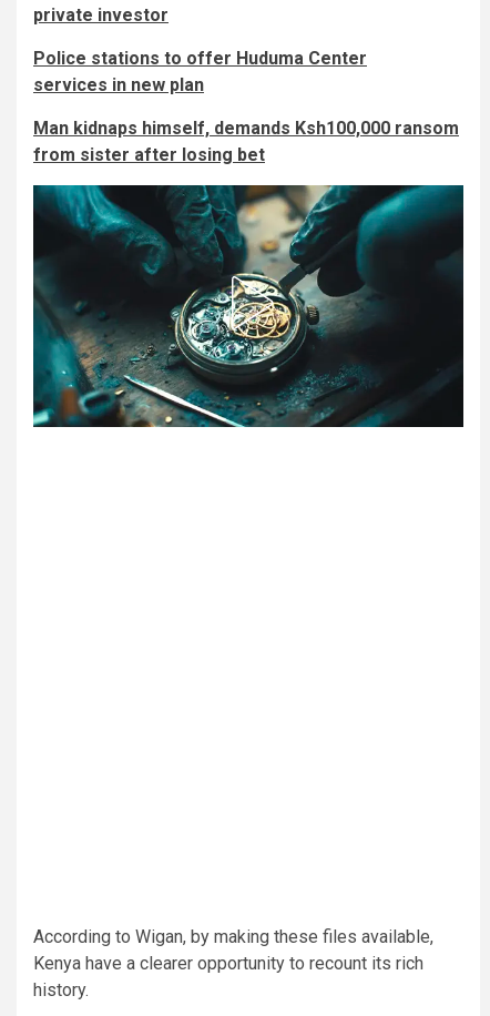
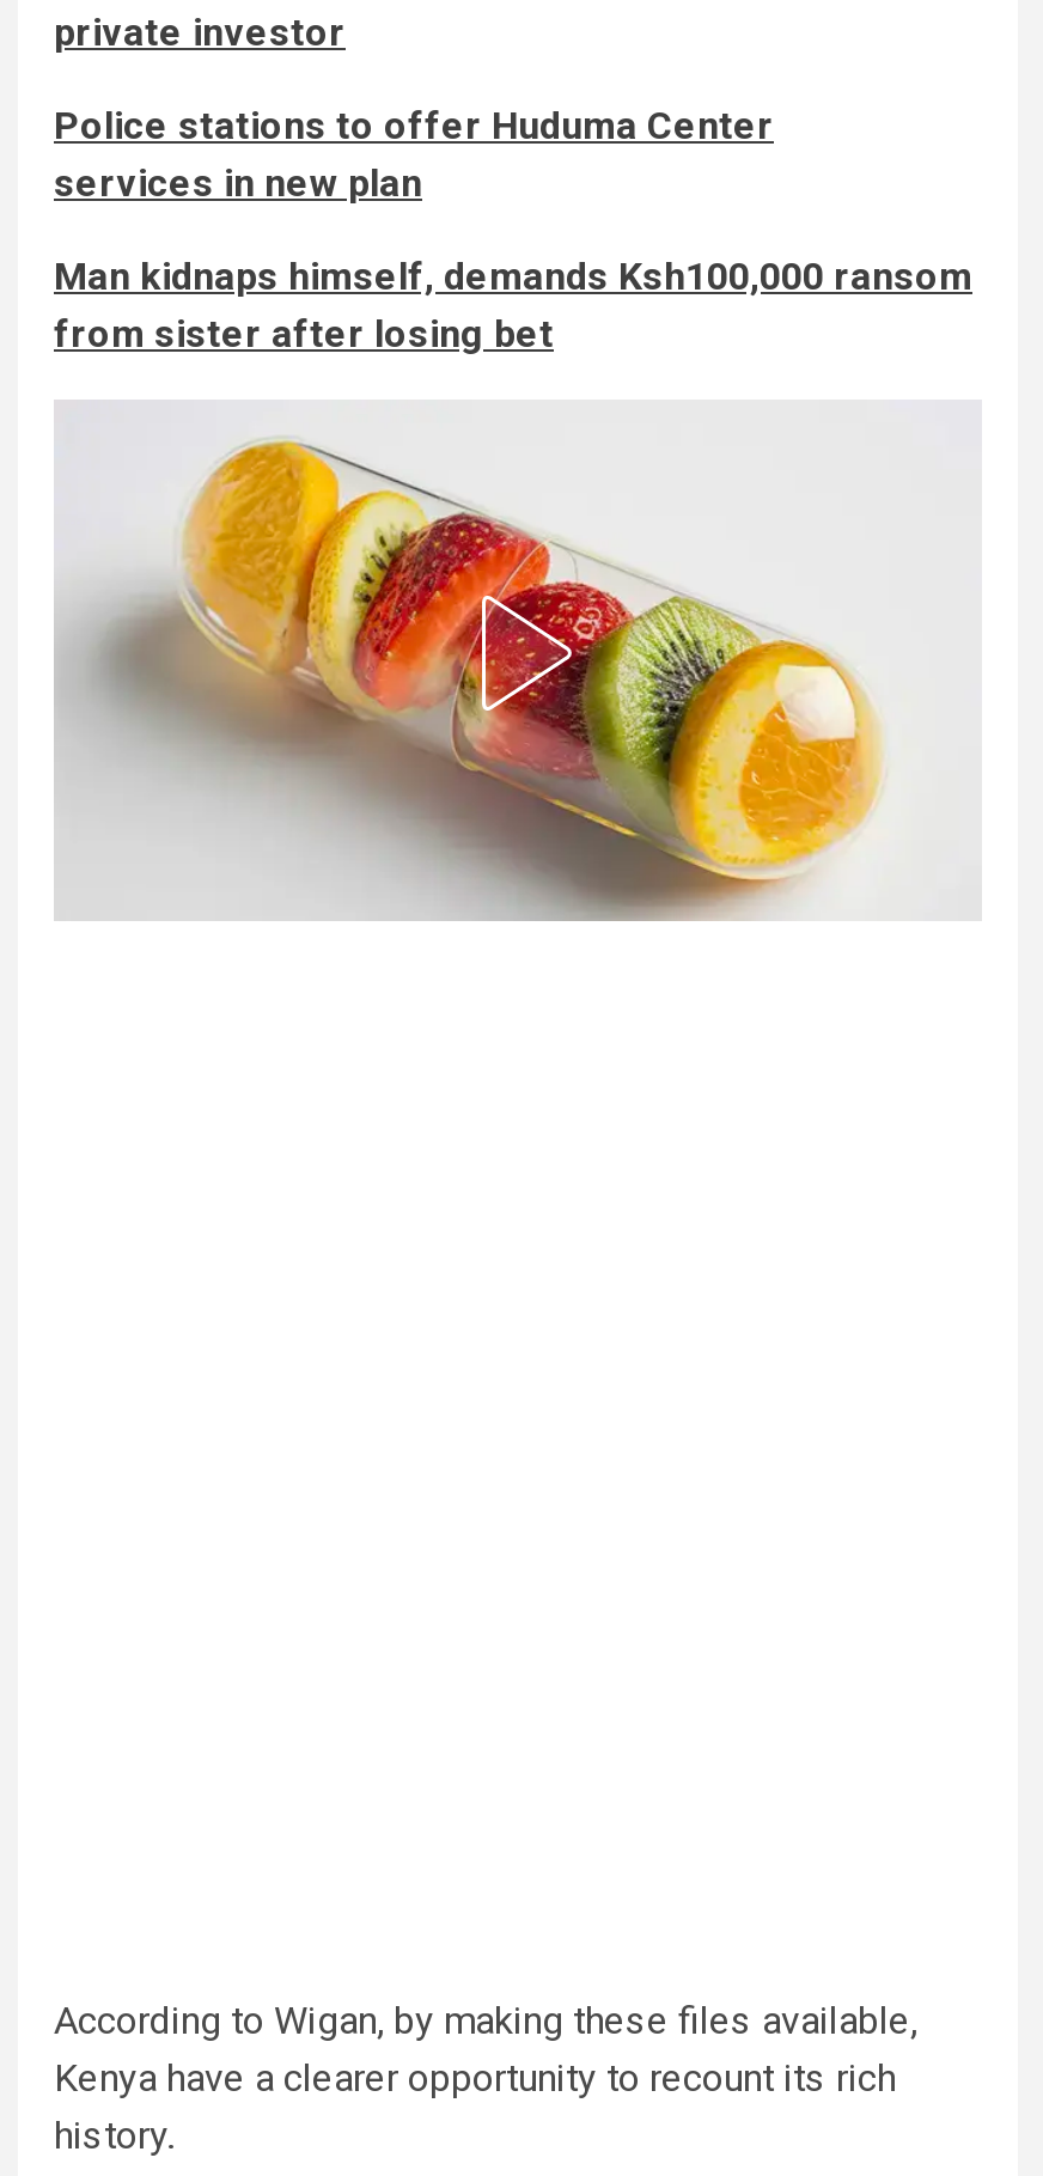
- [image]
+ [image]
